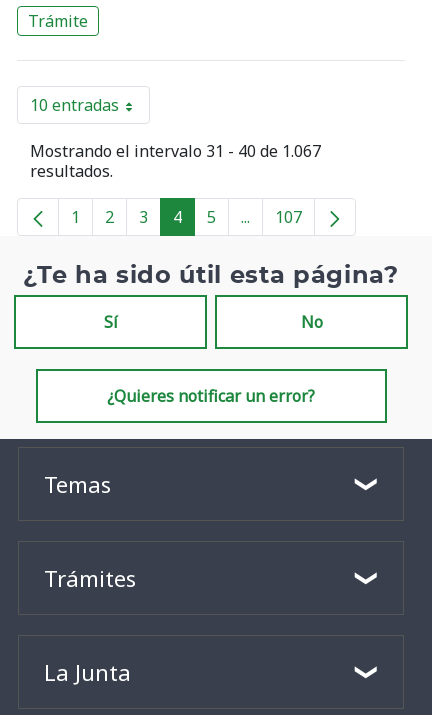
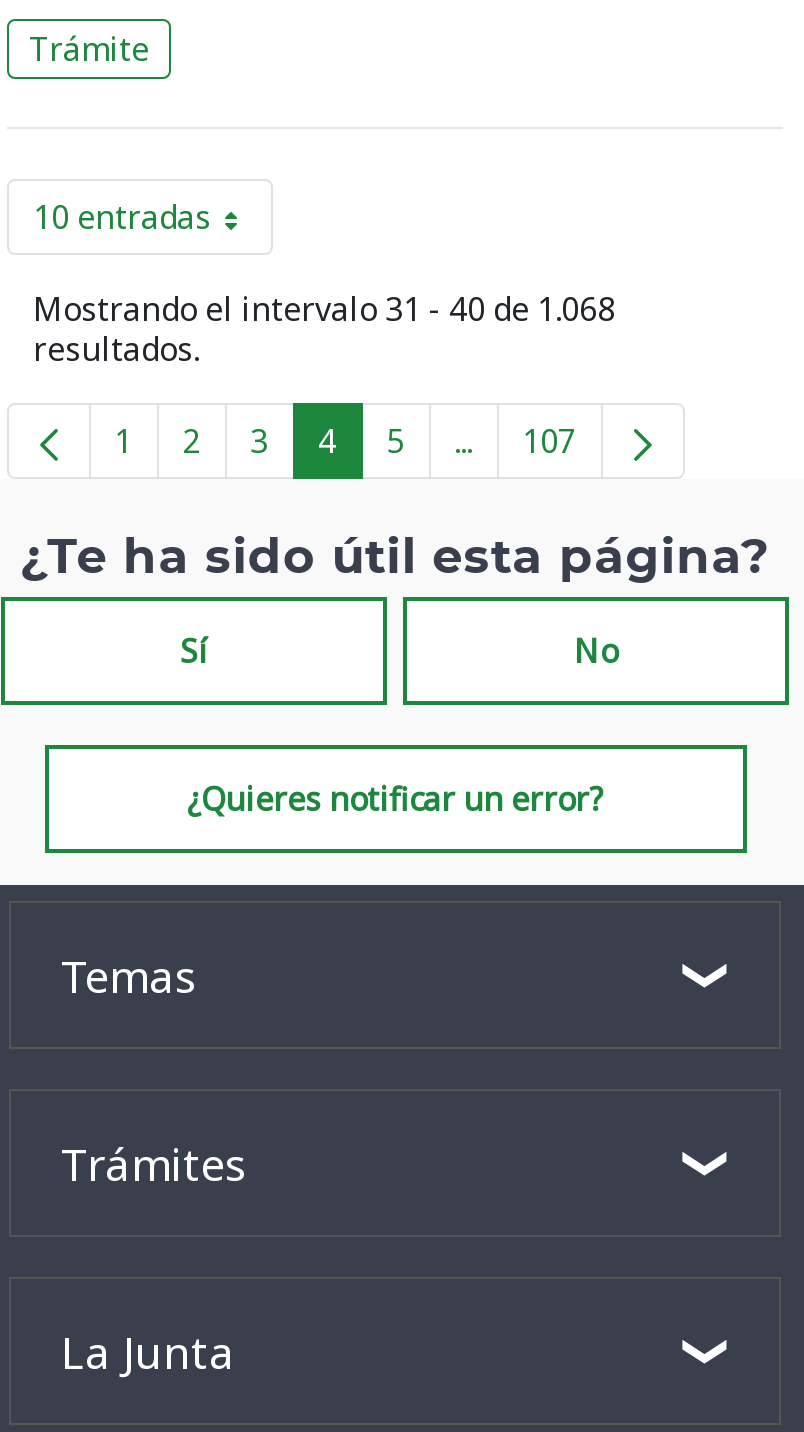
- Mostrando el intervalo 31 - 40 de 1.067
+ Mostrando el intervalo 31 - 40 de 1.068
